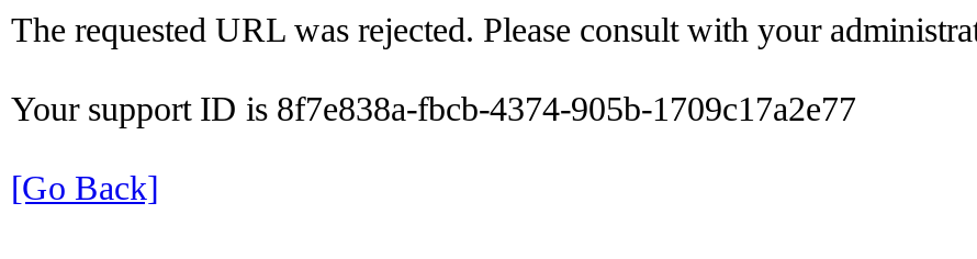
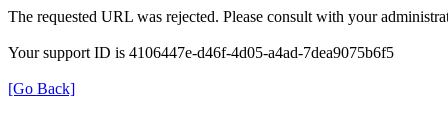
- Your support ID is 8f7e838a-fbcb-4374-905b-1709c17a2e77
+ Your support ID is 4106447e-d46f-4d05-a4ad-7dea9075b6f5
